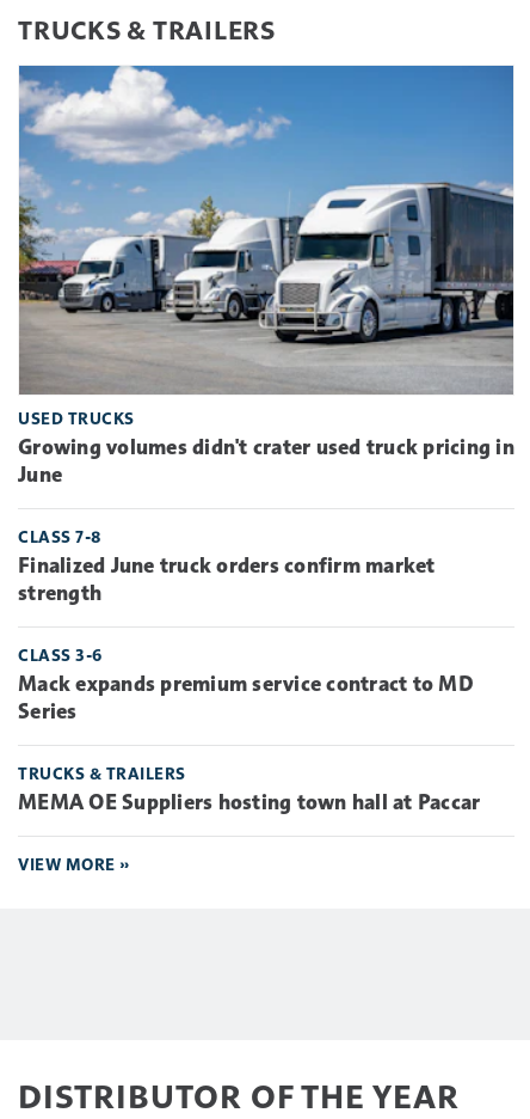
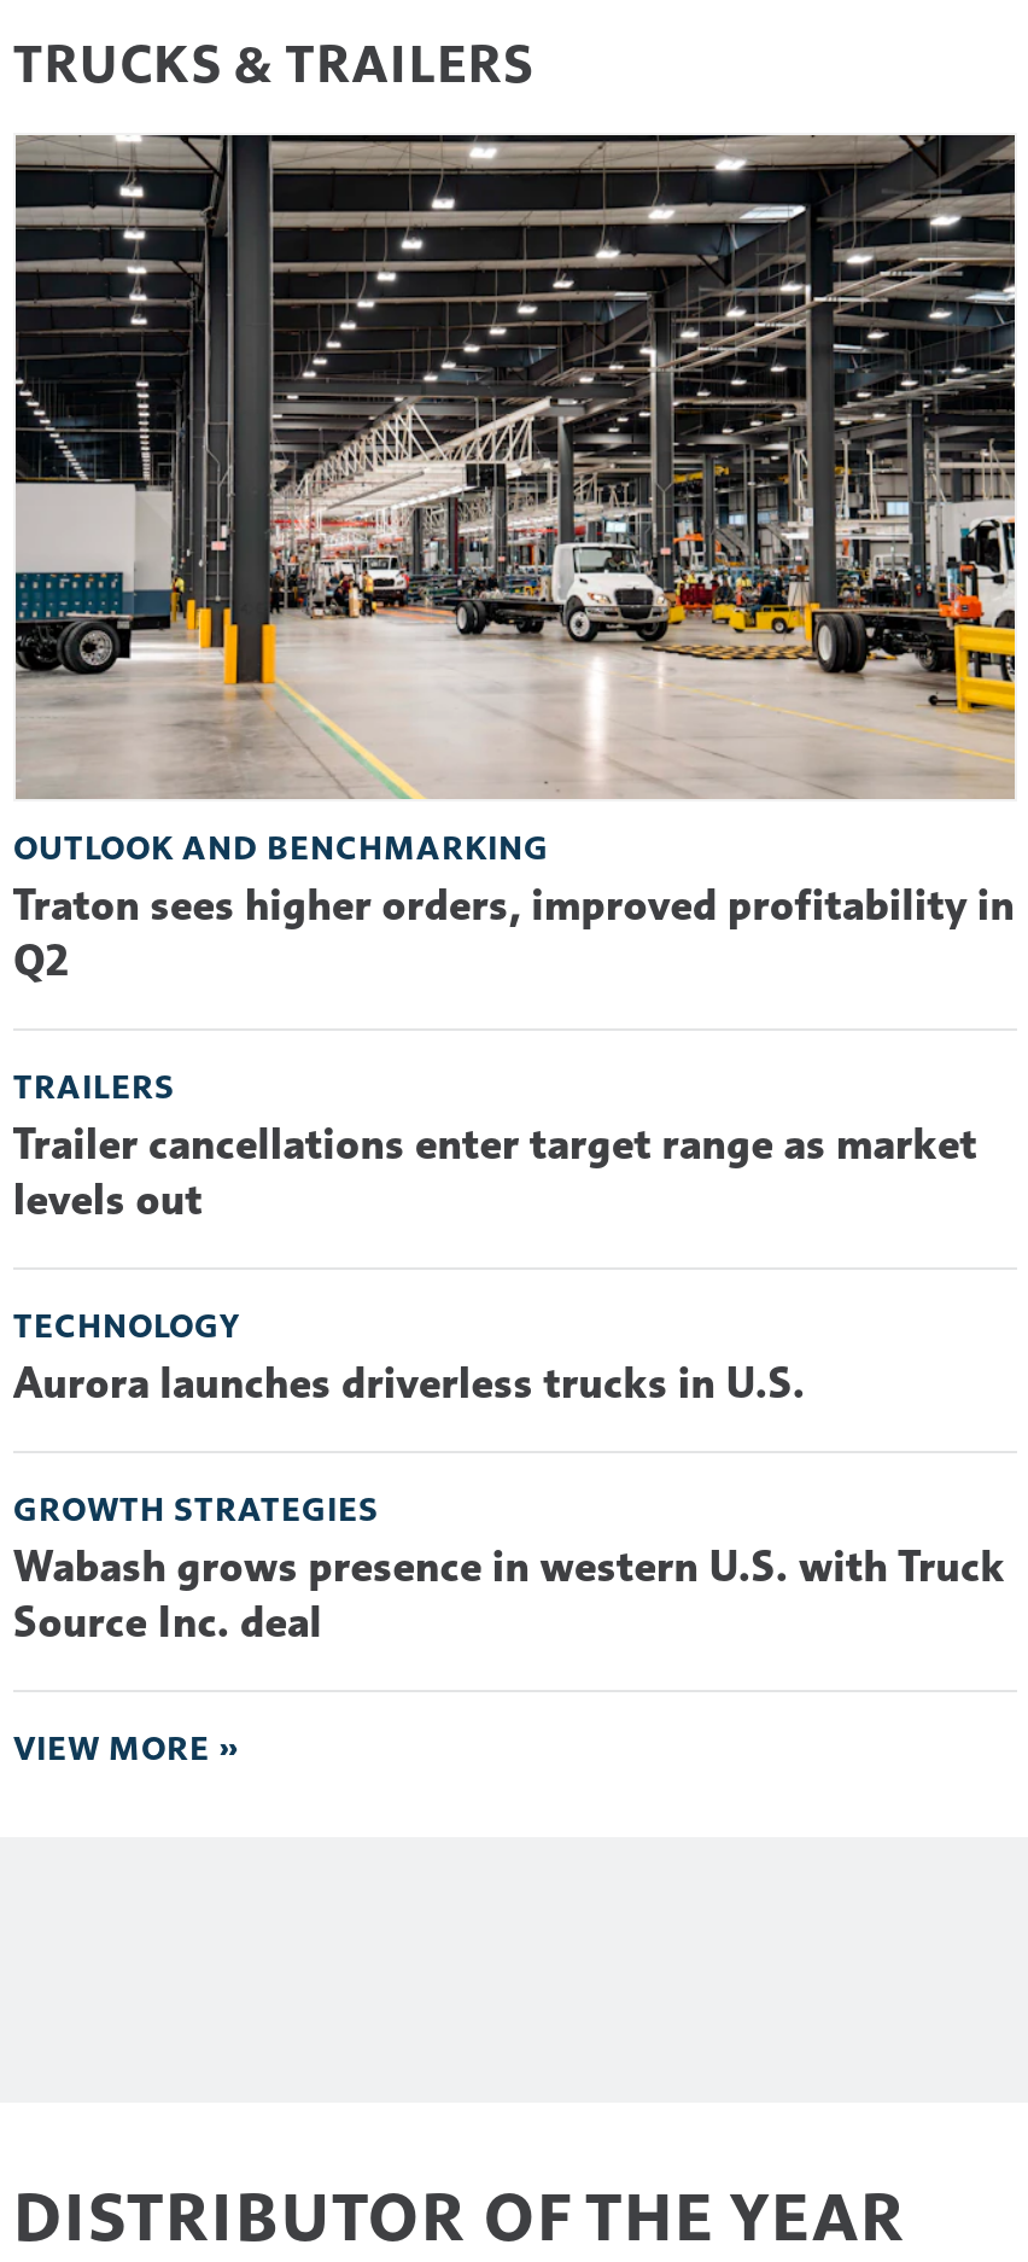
- [image]
- USED TRUCKS
- Growing volumes didn't crater used truck pricing in
- June
+ [image]
+ OUTLOOK AND BENCHMARKING
+ Traton sees higher orders, improved profitability in
+ Q2

- CLASS 7-8
- Finalized June truck orders confirm market
- strength
+ TRAILERS
+ Trailer cancellations enter target range as market
+ levels out

- CLASS 3-6
- Mack expands premium service contract to MD
- Series
+ TECHNOLOGY
+ Aurora launches driverless trucks in U.S.

- TRUCKS & TRAILERS
- MEMA OE Suppliers hosting town hall at Paccar
+ GROWTH STRATEGIES
+ Wabash grows presence in western U.S. with Truck
+ Source Inc. deal
